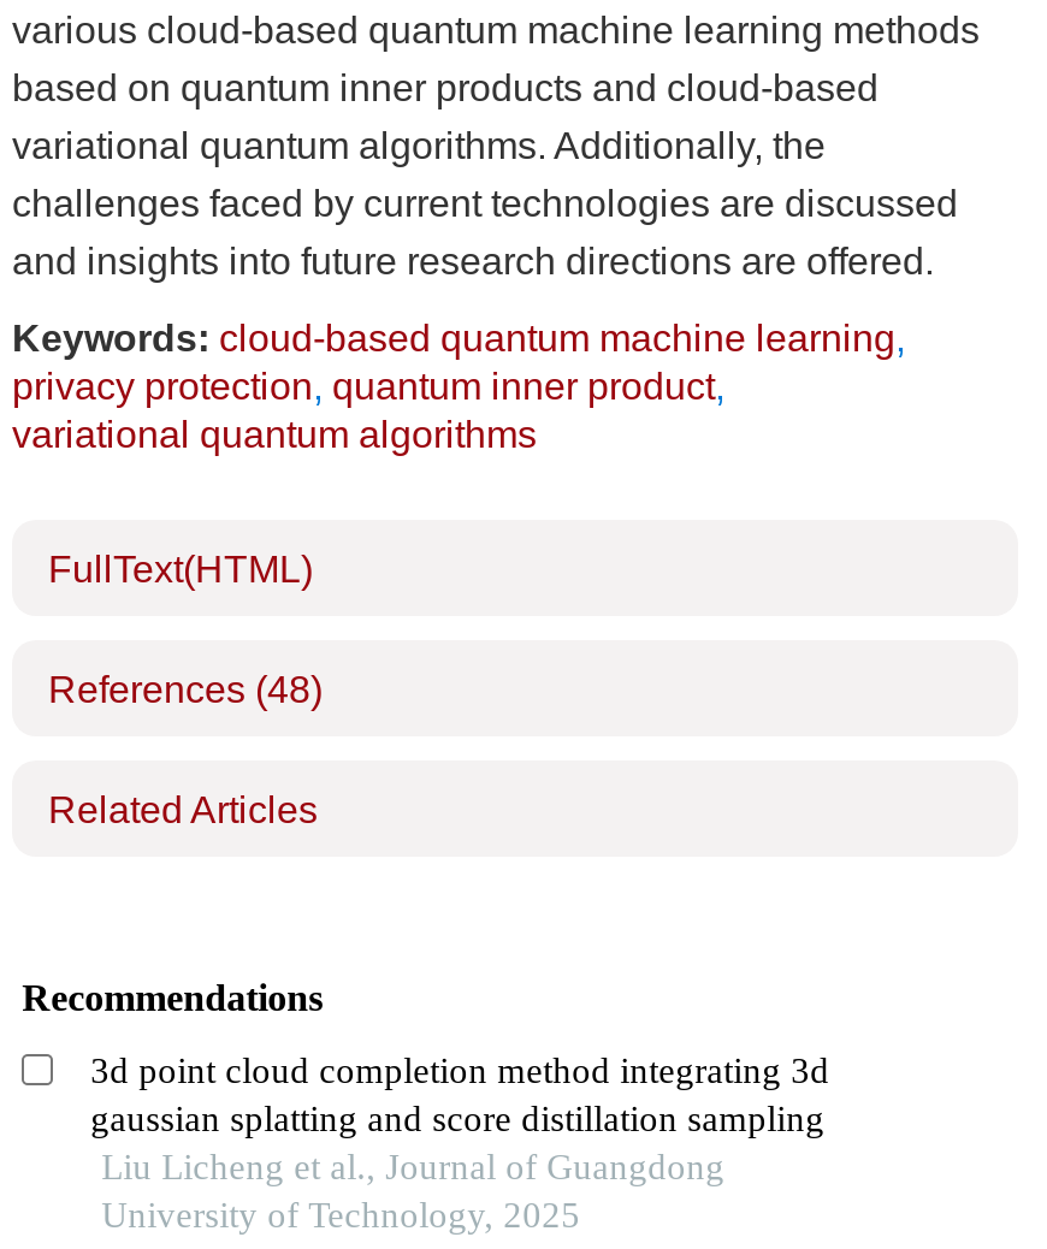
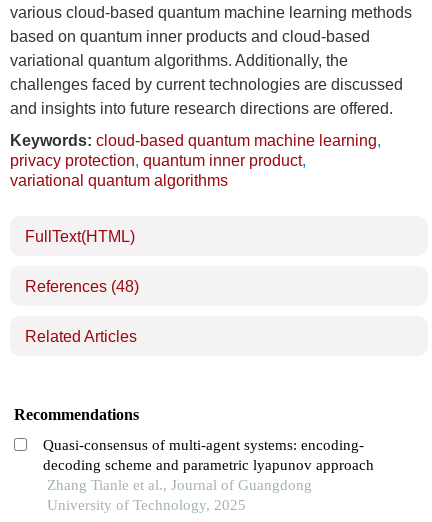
- 3d point cloud completion method integrating 3d
- gaussian splatting and score distillation sampling
- Liu Licheng et al., Journal of Guangdong
+ Quasi-consensus of multi-agent systems: encoding-
+ decoding scheme and parametric lyapunov approach
+ Zhang Tianle et al., Journal of Guangdong
